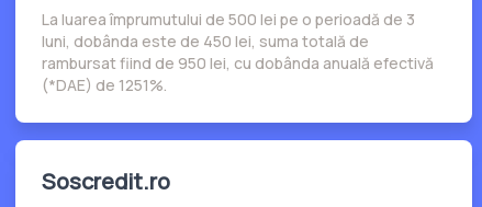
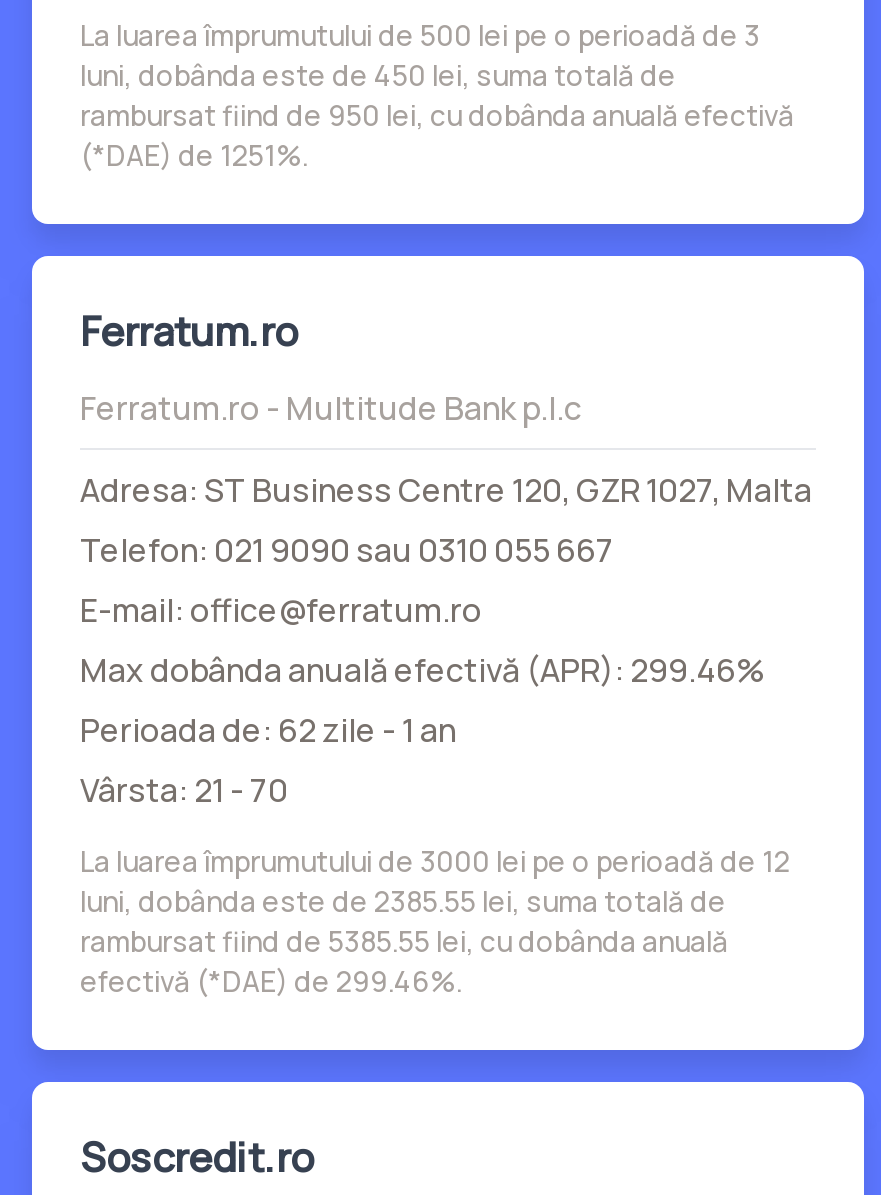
+ Ferratum.ro
+ Ferratum.ro - Multitude Bank p.l.c
+ Adresa: ST Business Centre 120, GZR 1027, Malta
+ Telefon: 021 9090 sau 0310 055 667
+ E-mail: office@ferratum.ro
+ Max dobânda anuală efectivă (APR): 299.46%
+ Perioada de: 62 zile - 1 an
+ Vârsta: 21 - 70
+ La luarea împrumutului de 3000 lei pe o perioadă de 12
+ luni, dobânda este de 2385.55 lei, suma totală de
+ rambursat fiind de 5385.55 lei, cu dobânda anuală
+ efectivă (*DAE) de 299.46%.
